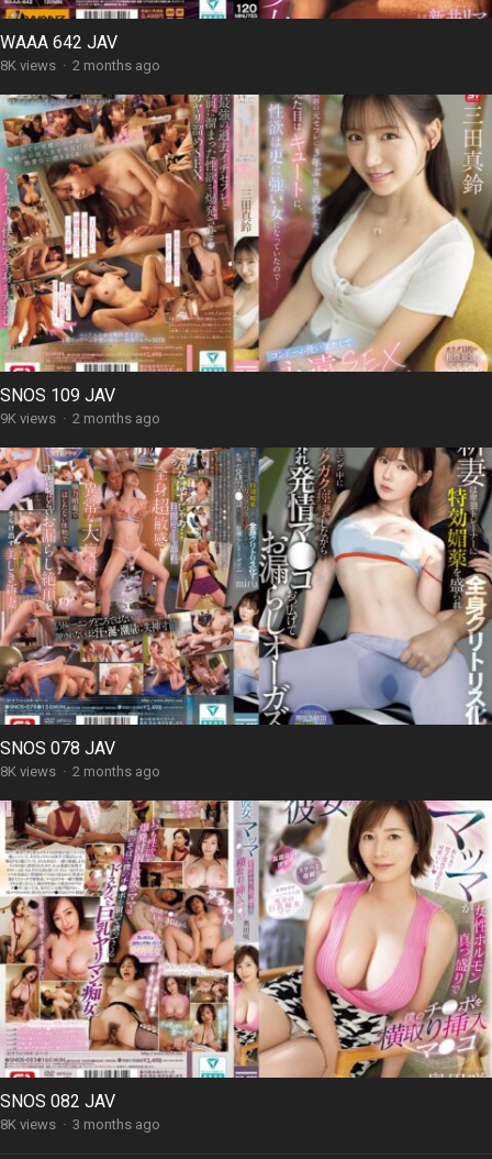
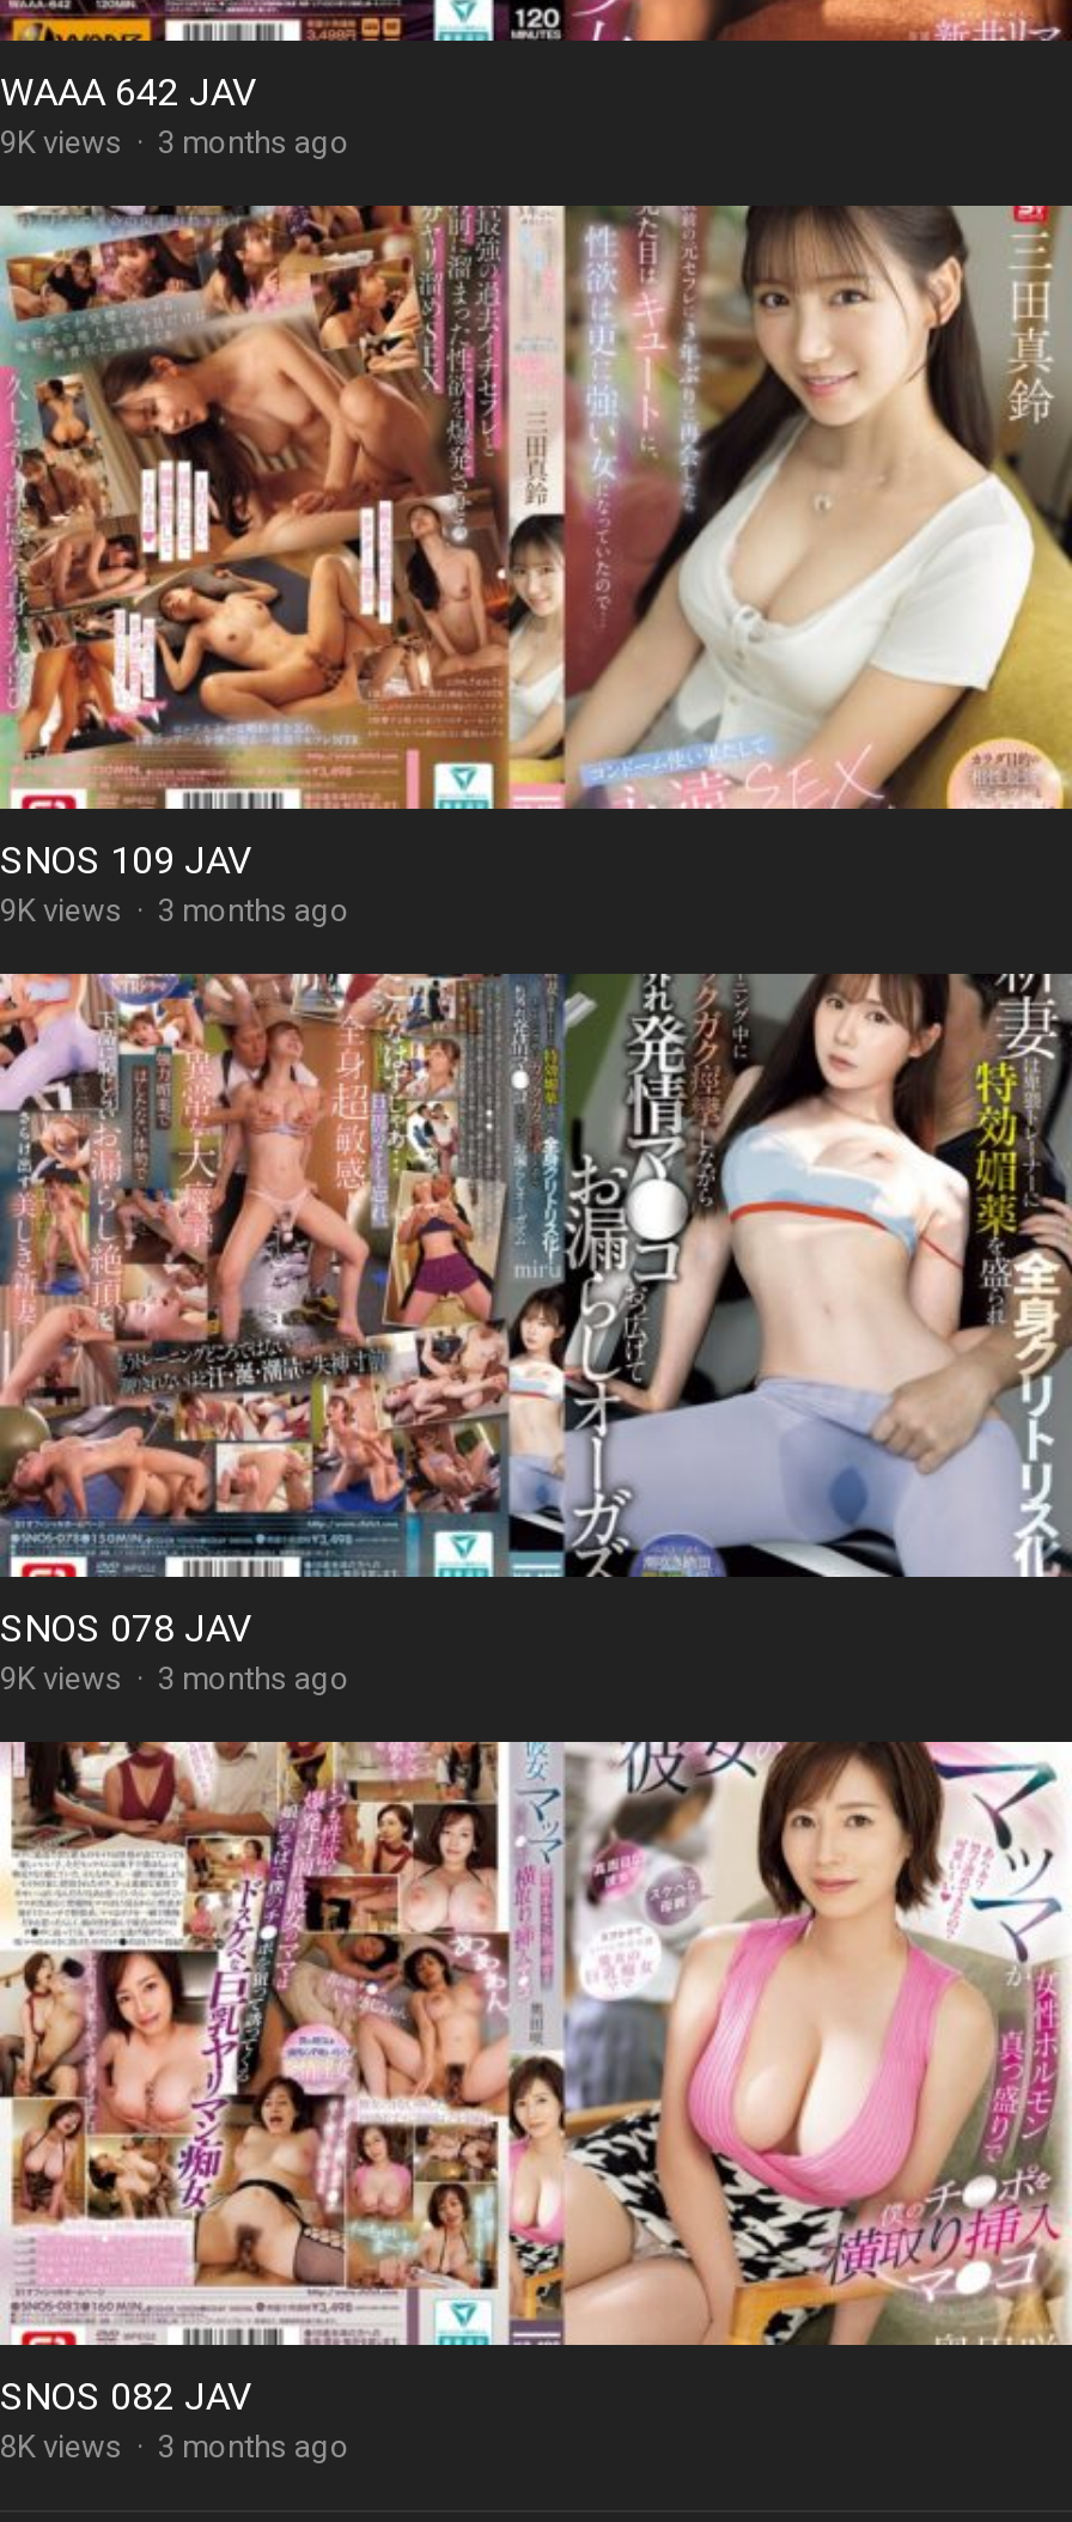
- 8K views · 2 months ago
+ 9K views · 3 months ago

- 9K views · 2 months ago
+ 9K views · 3 months ago

- 8K views · 2 months ago
+ 9K views · 3 months ago
